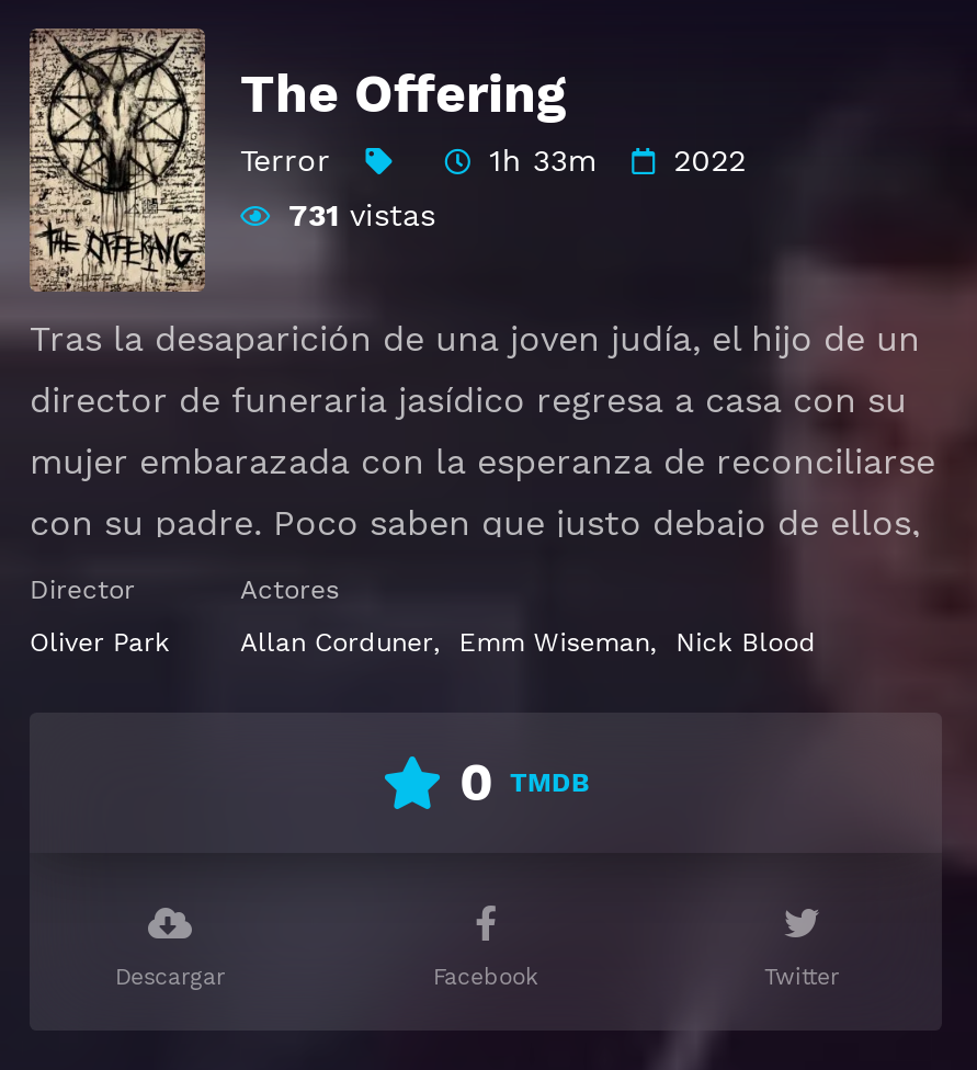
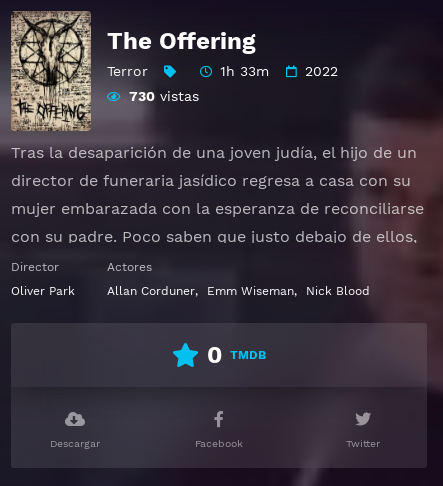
- 731 vistas
+ 730 vistas
